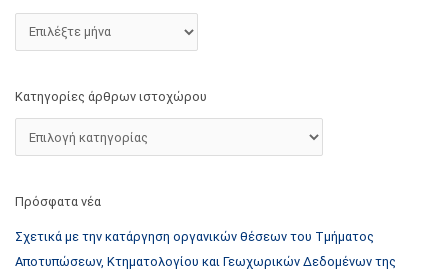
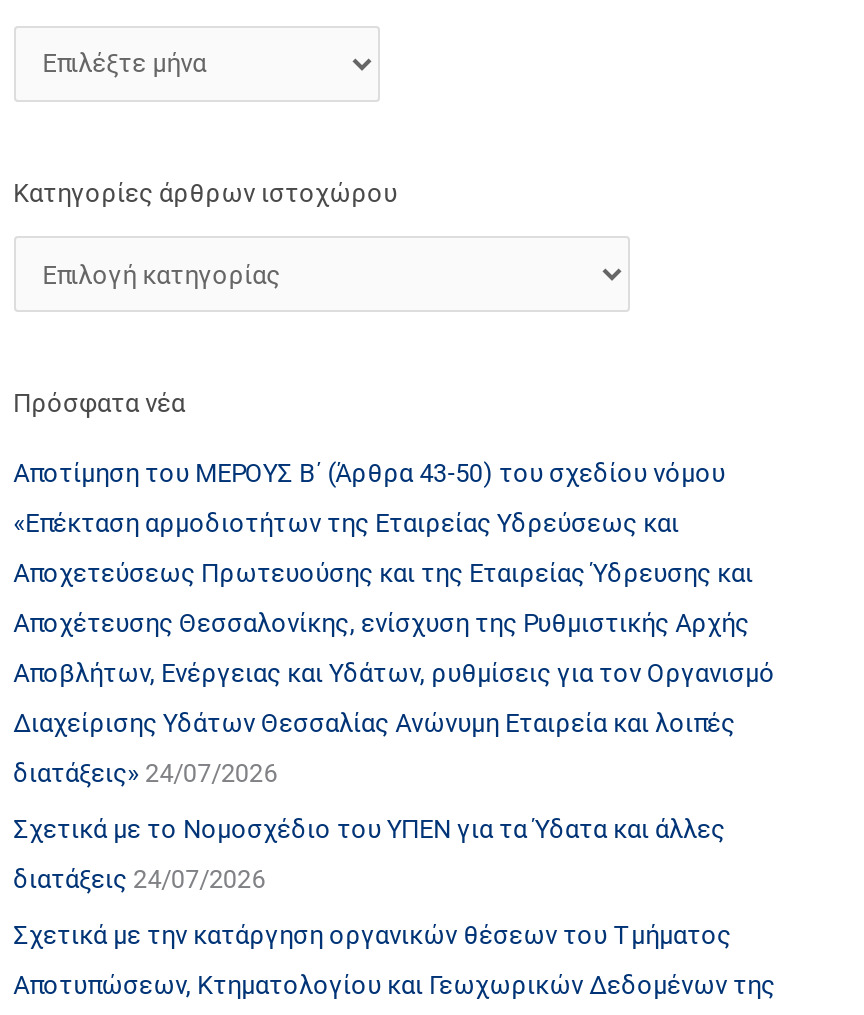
+ Αποτίμηση του ΜΕΡΟΥΣ Β΄ (Άρθρα 43-50) του σχεδίου νόμου
+ «Επέκταση αρμοδιοτήτων της Εταιρείας Υδρεύσεως και
+ Αποχετεύσεως Πρωτευούσης και της Εταιρείας Ύδρευσης και
+ Αποχέτευσης Θεσσαλονίκης, ενίσχυση της Ρυθμιστικής Αρχής
+ Αποβλήτων, Ενέργειας και Υδάτων, ρυθμίσεις για τον Οργανισμό
+ Διαχείρισης Υδάτων Θεσσαλίας Ανώνυμη Εταιρεία και λοιπές
+ διατάξεις» 24/07/2026
+ Σχετικά με το Νομοσχέδιο του ΥΠΕΝ για τα Ύδατα και άλλες
+ διατάξεις 24/07/2026
